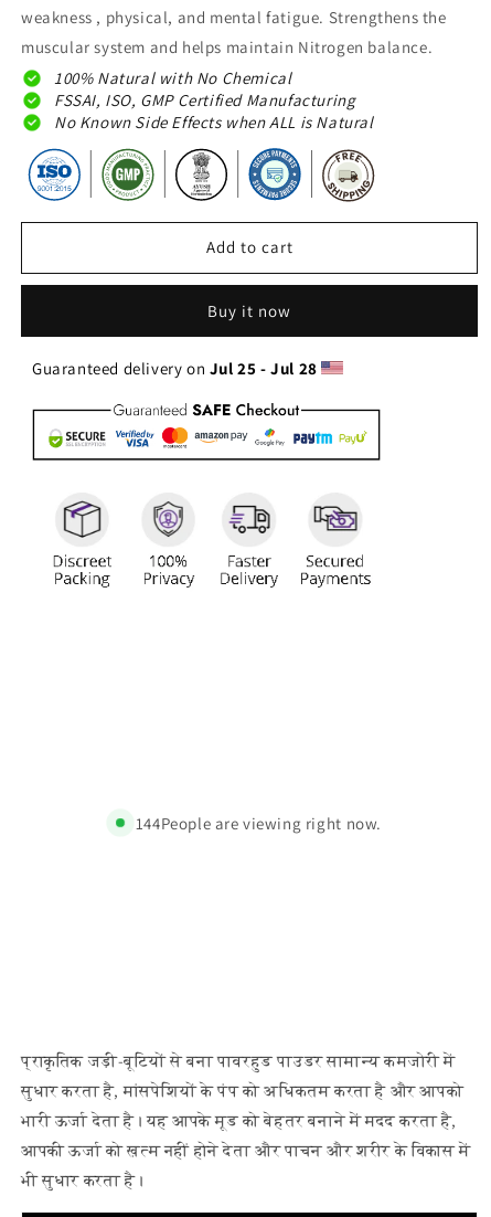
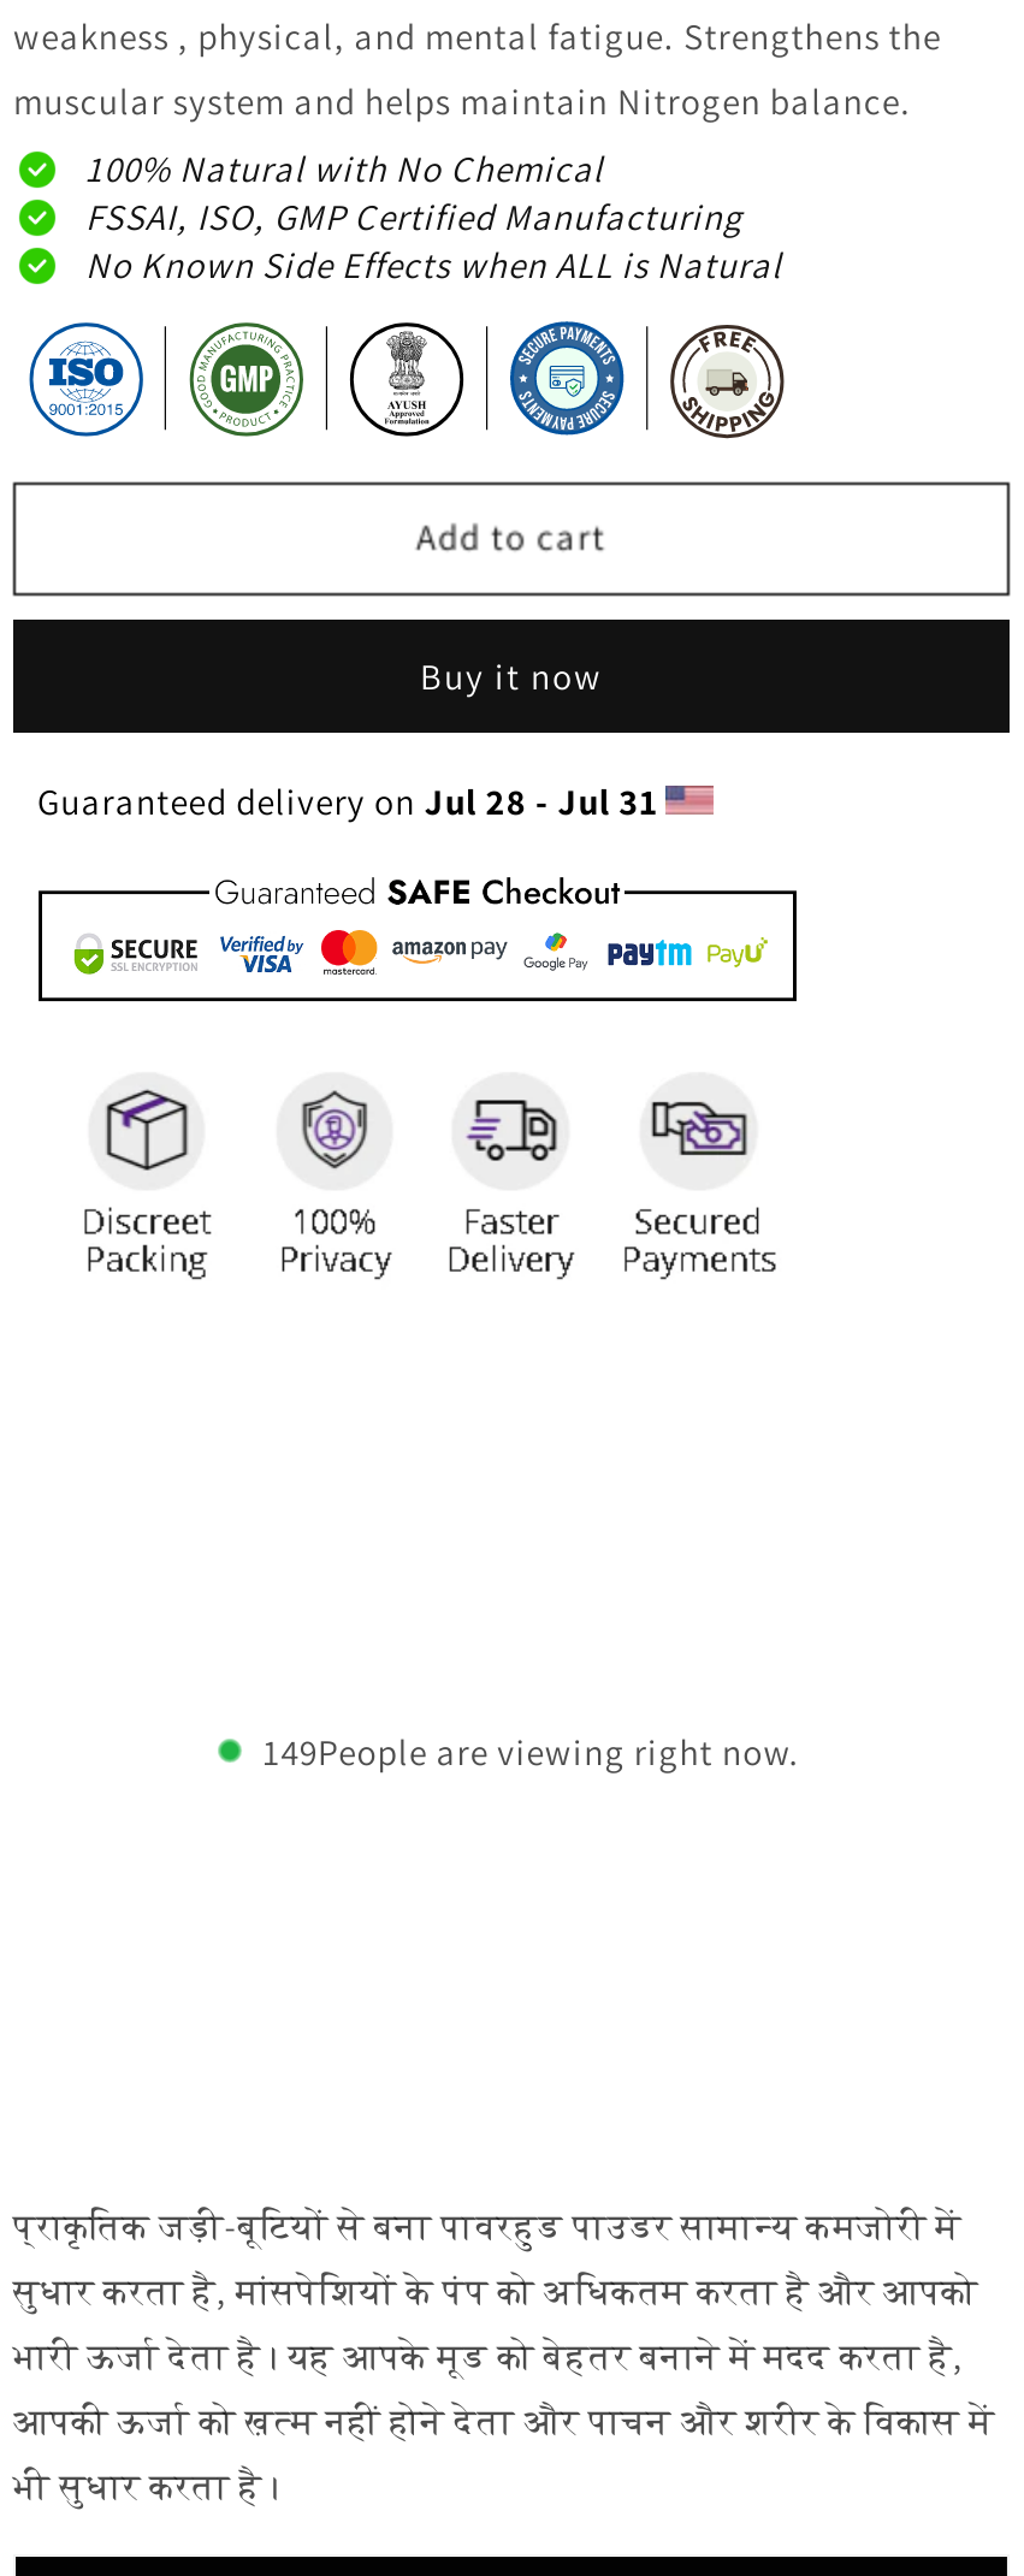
- Guaranteed delivery on Jul 25 - Jul 28
+ Guaranteed delivery on Jul 28 - Jul 31

- 144People are viewing right now.
+ 149People are viewing right now.
